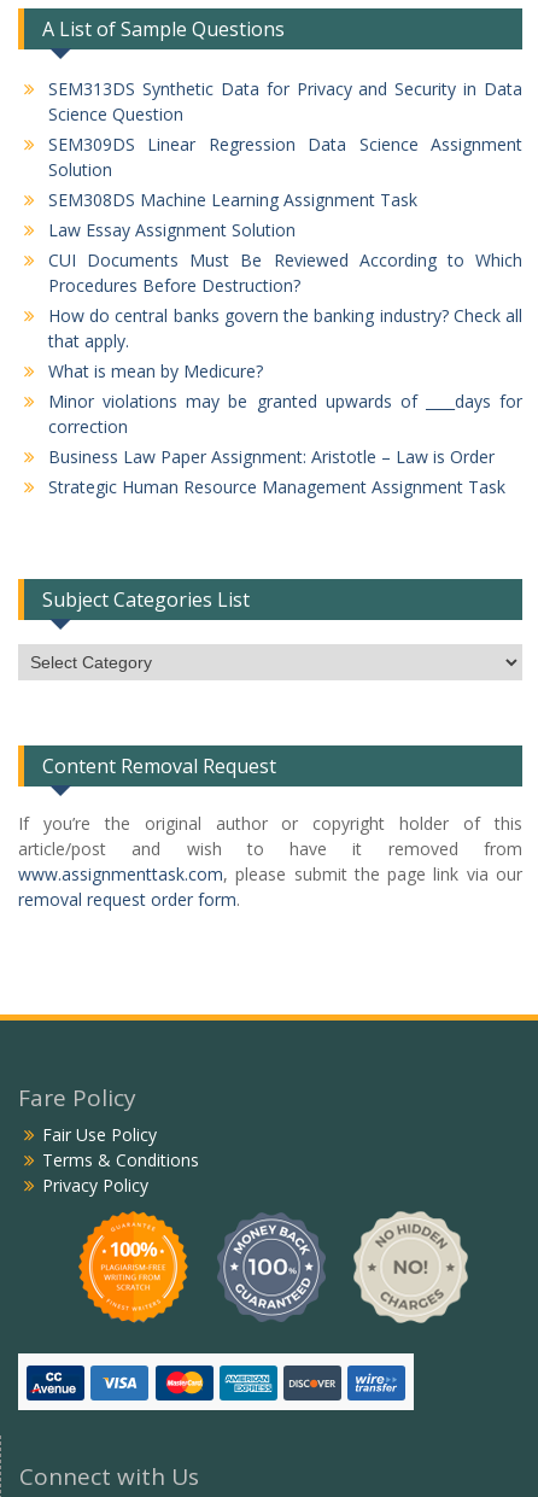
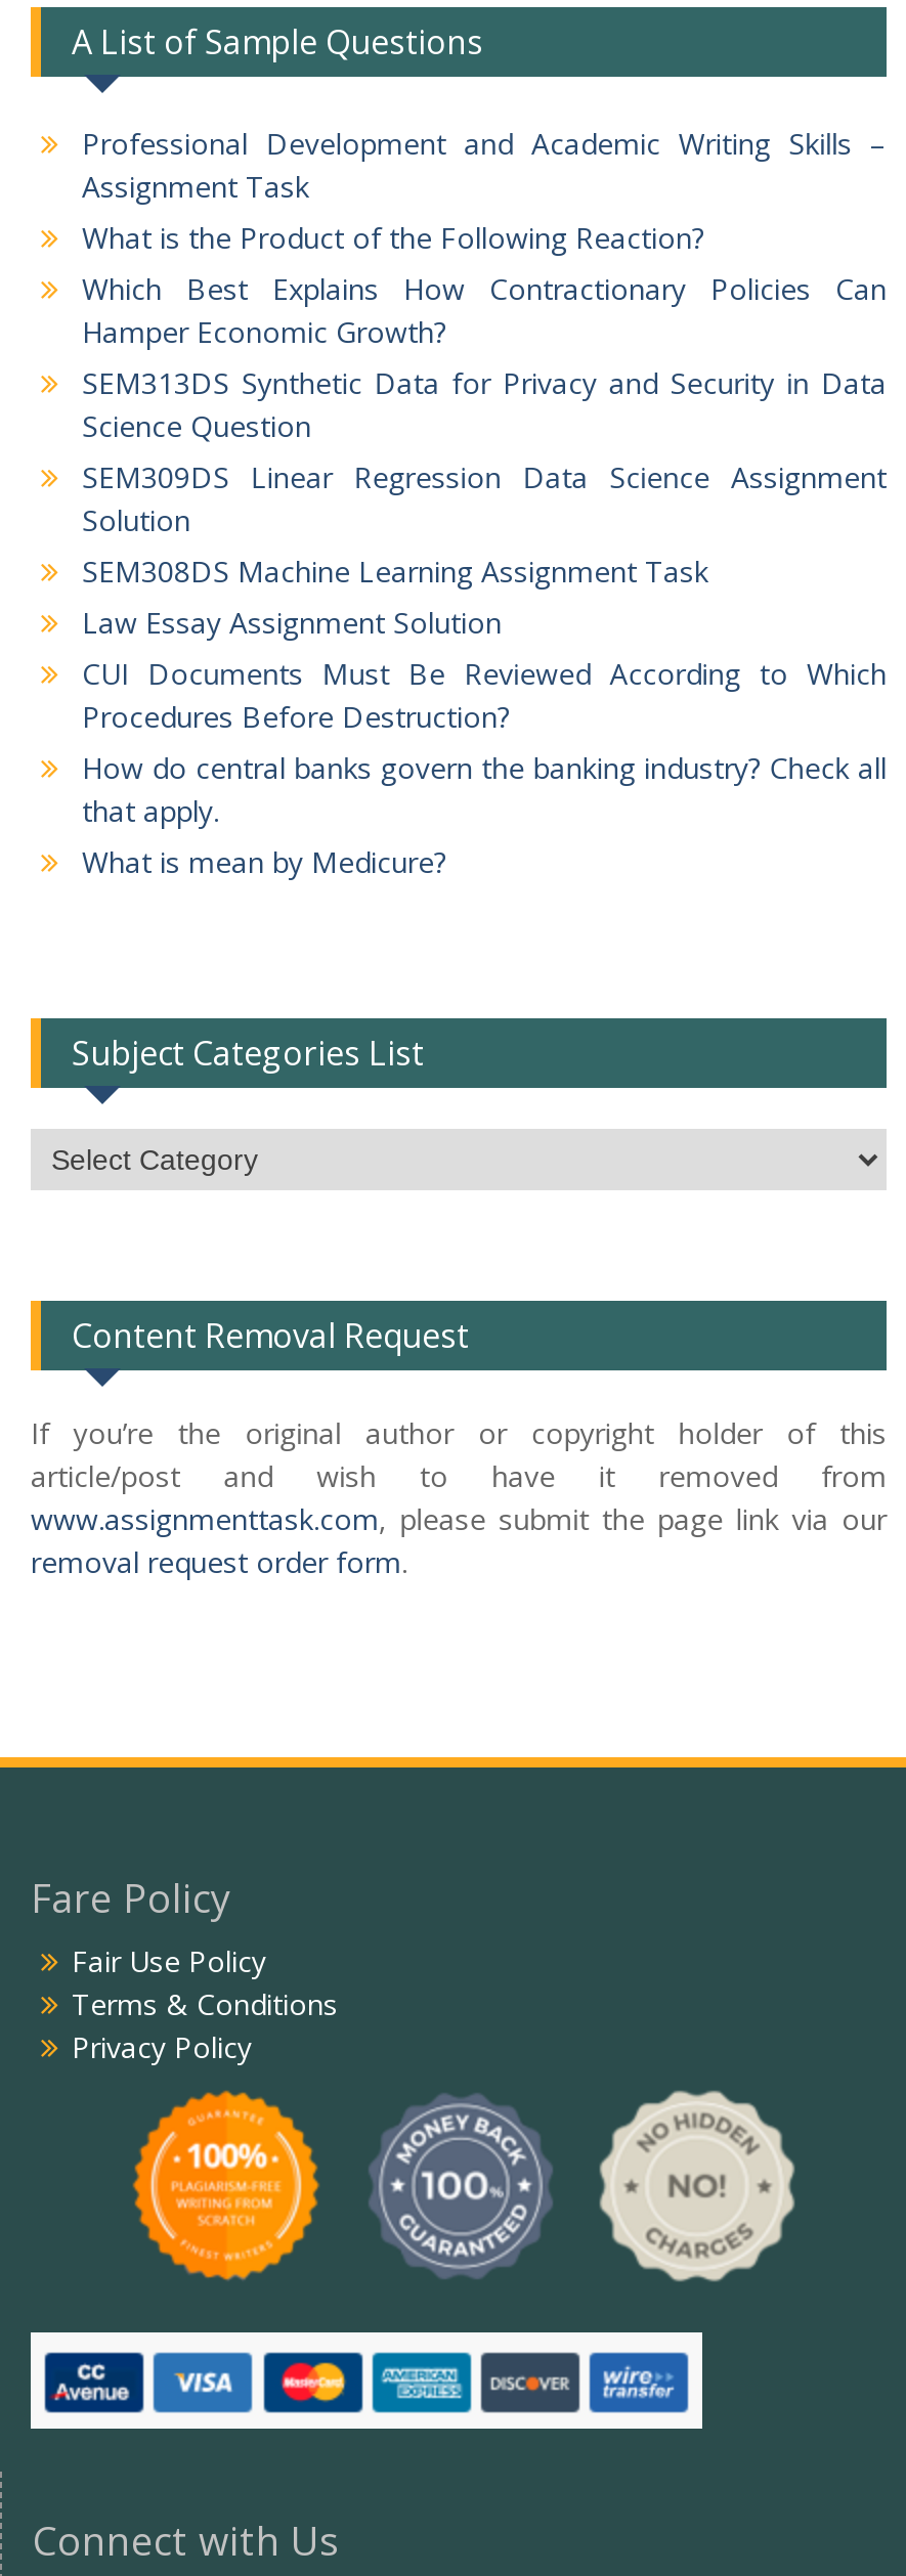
+ Professional Development and Academic Writing Skills –
+ Assignment Task
+ What is the Product of the Following Reaction?
+ Which Best Explains How Contractionary Policies Can
+ Hamper Economic Growth?

moved down: SEM313DS Synthetic Data for Privacy and Security in Data | Science Question | SEM309DS Linear Regression Data Science Assignment | ... | that apply. | What is mean by Medicure?

- Minor violations may be granted upwards of ____days for
- correction
- Business Law Paper Assignment: Aristotle – Law is Order
- Strategic Human Resource Management Assignment Task
